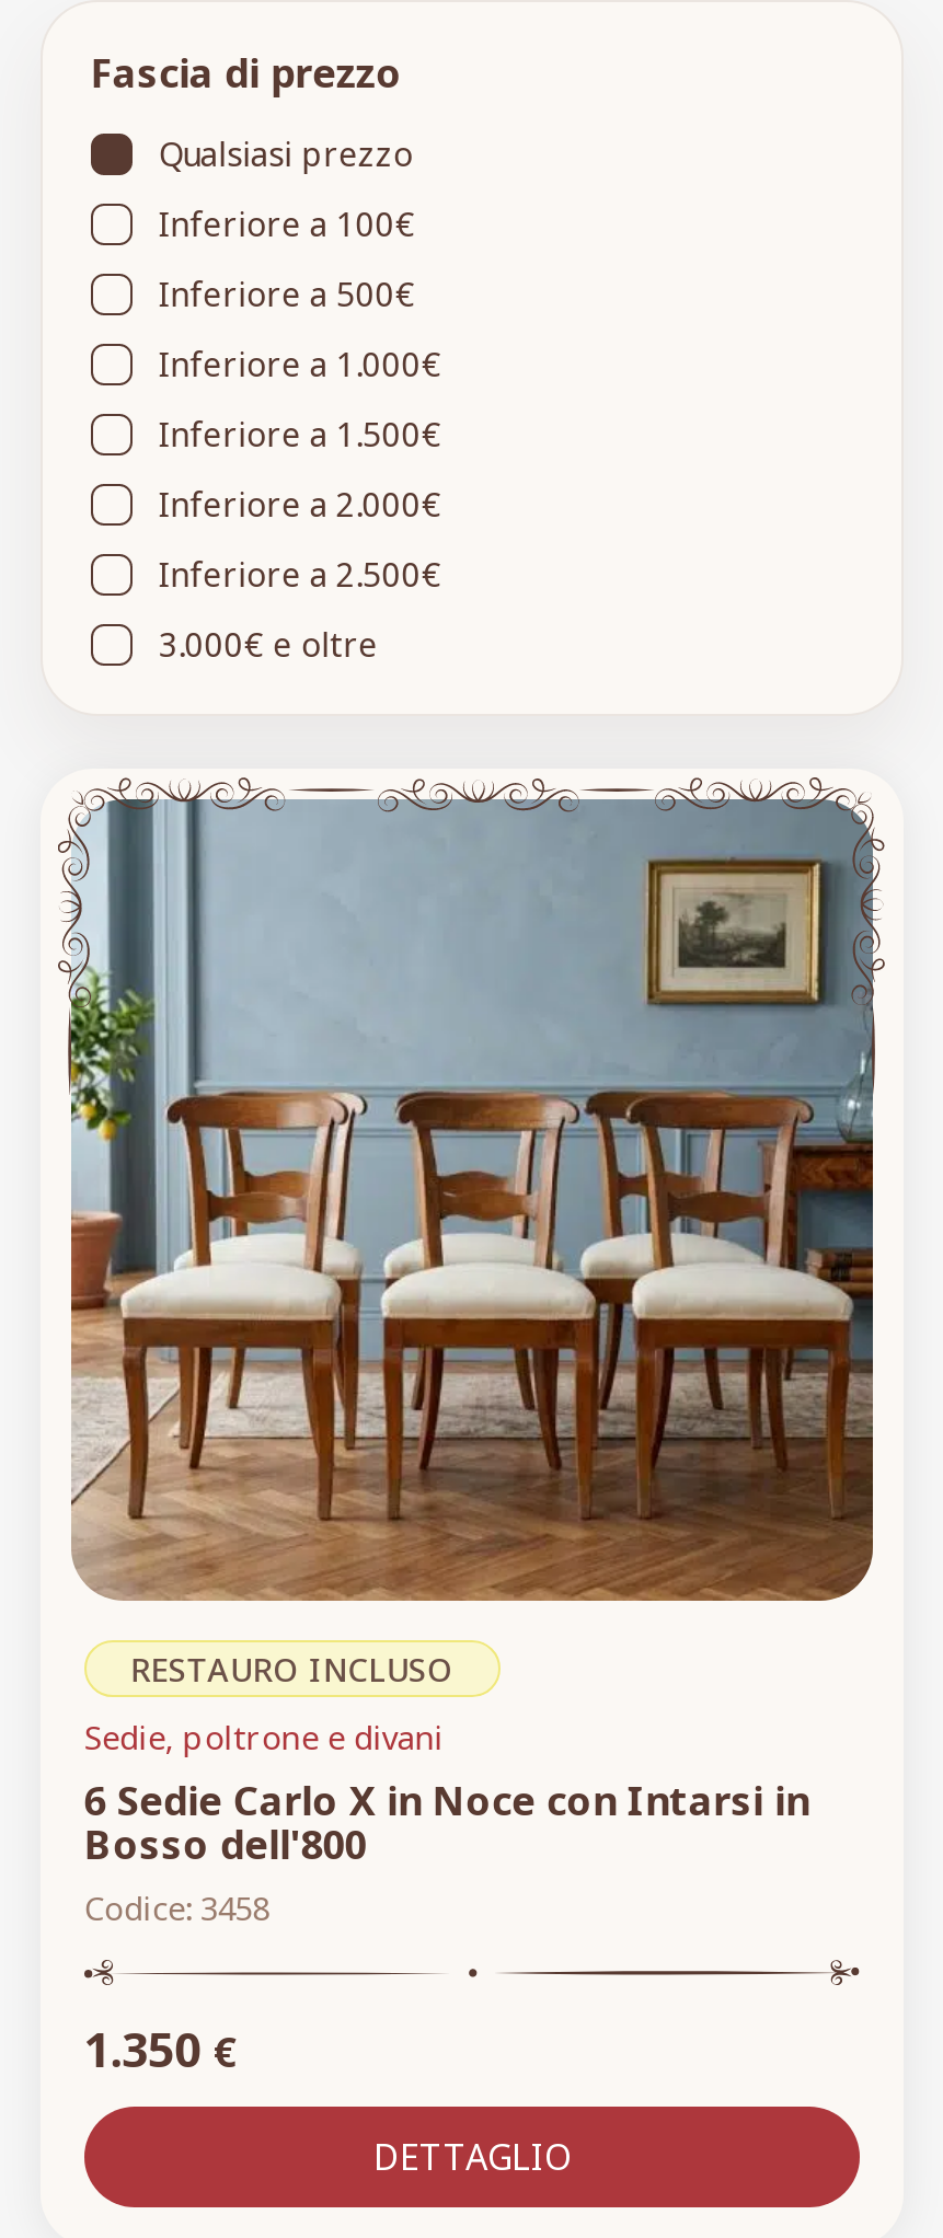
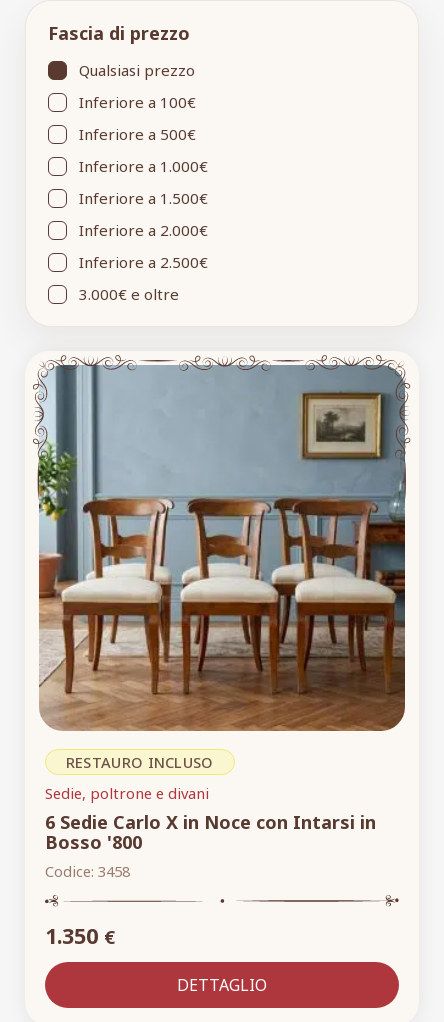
- Bosso dell'800
+ Bosso '800
